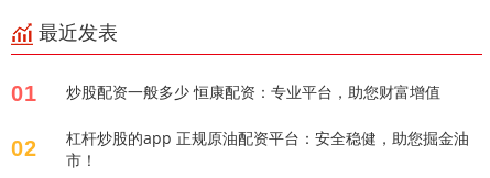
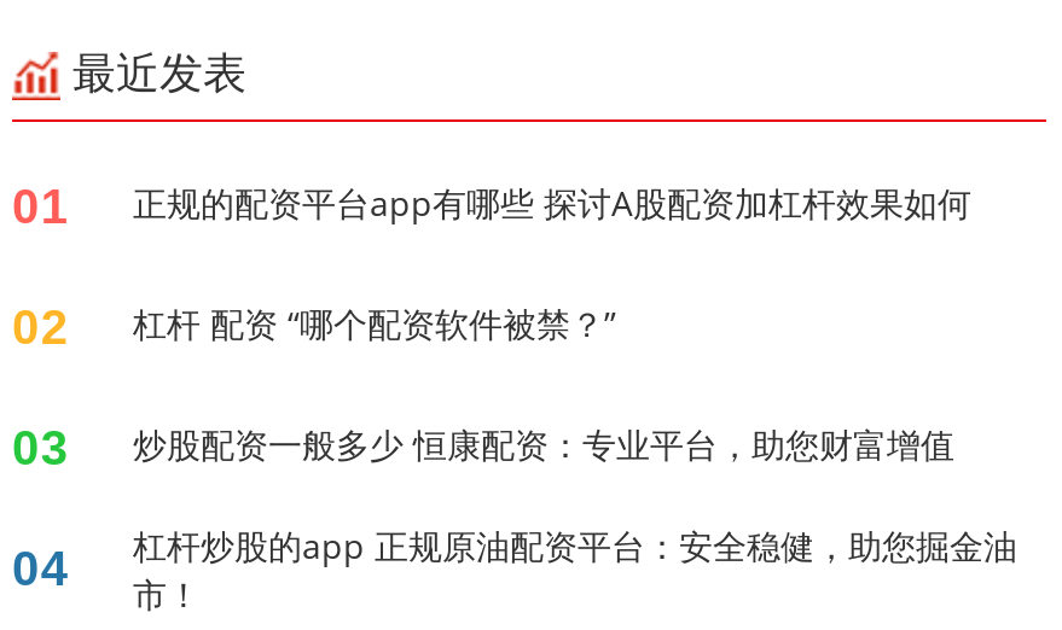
+ 正规的配资平台app有哪些 探讨A股配资加杠杆效果如何
+ 02
+ 杠杆 配资 “哪个配资软件被禁？”
+ 03

- 02 杠杆炒股的app 正规原油配资平台：安全稳健，助您掘金油 市！
+ 04 杠杆炒股的app 正规原油配资平台：安全稳健，助您掘金油 市！
